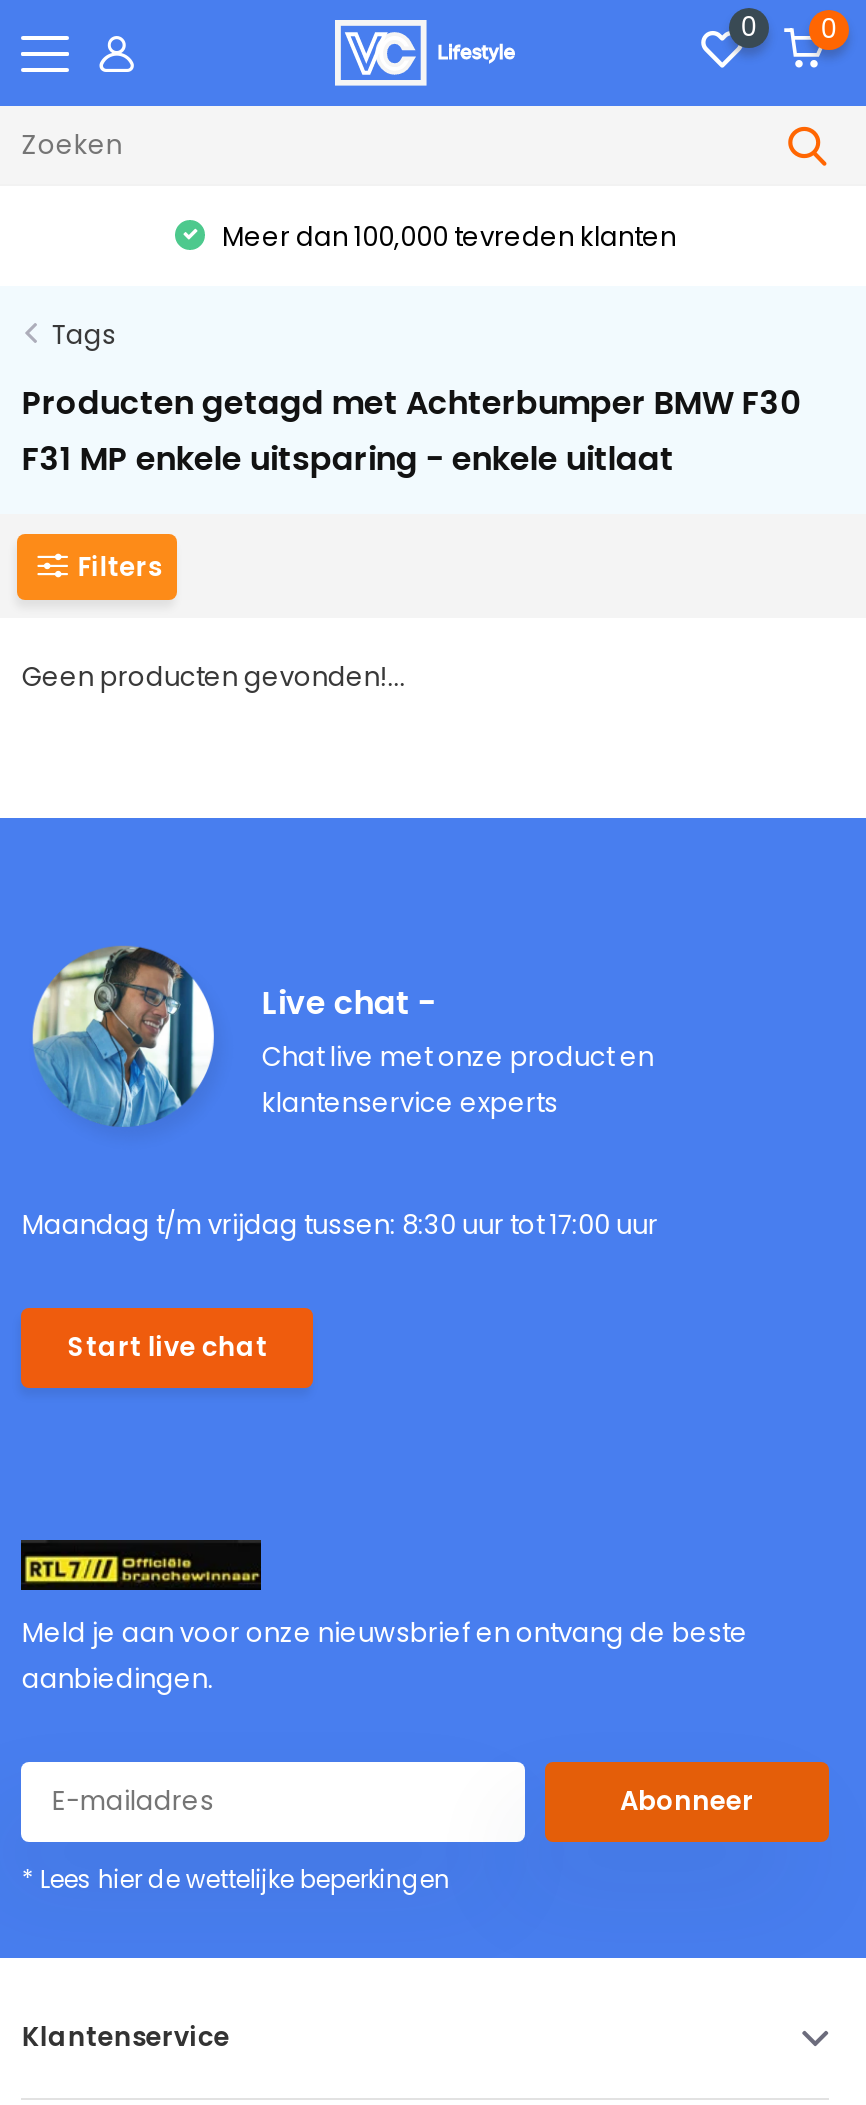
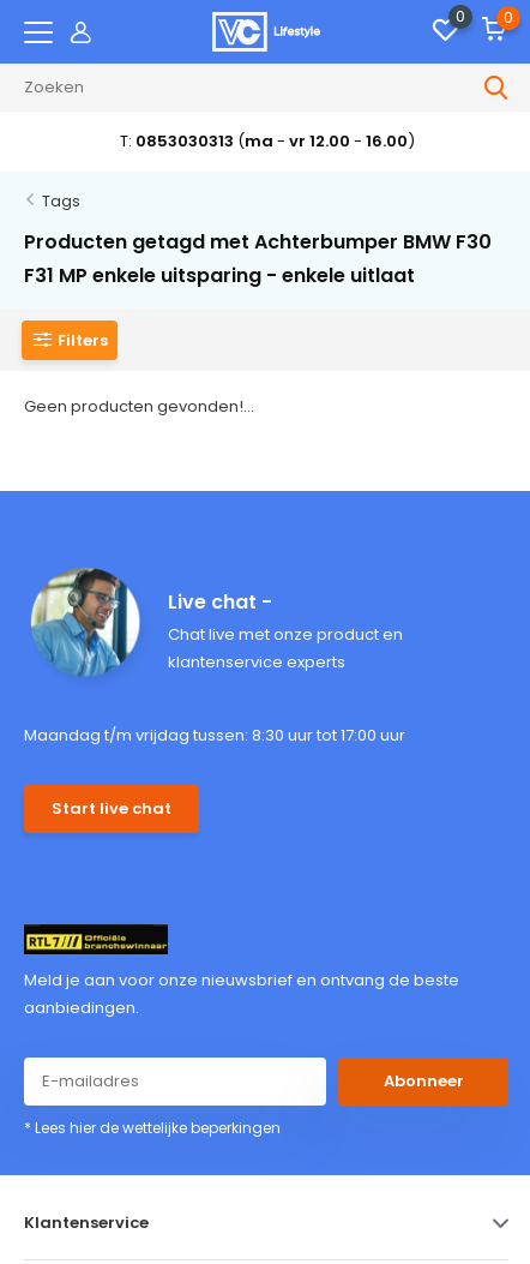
- Meer dan 100,000 tevreden klanten
+ T: 0853030313 (ma - vr 12.00 - 16.00)
